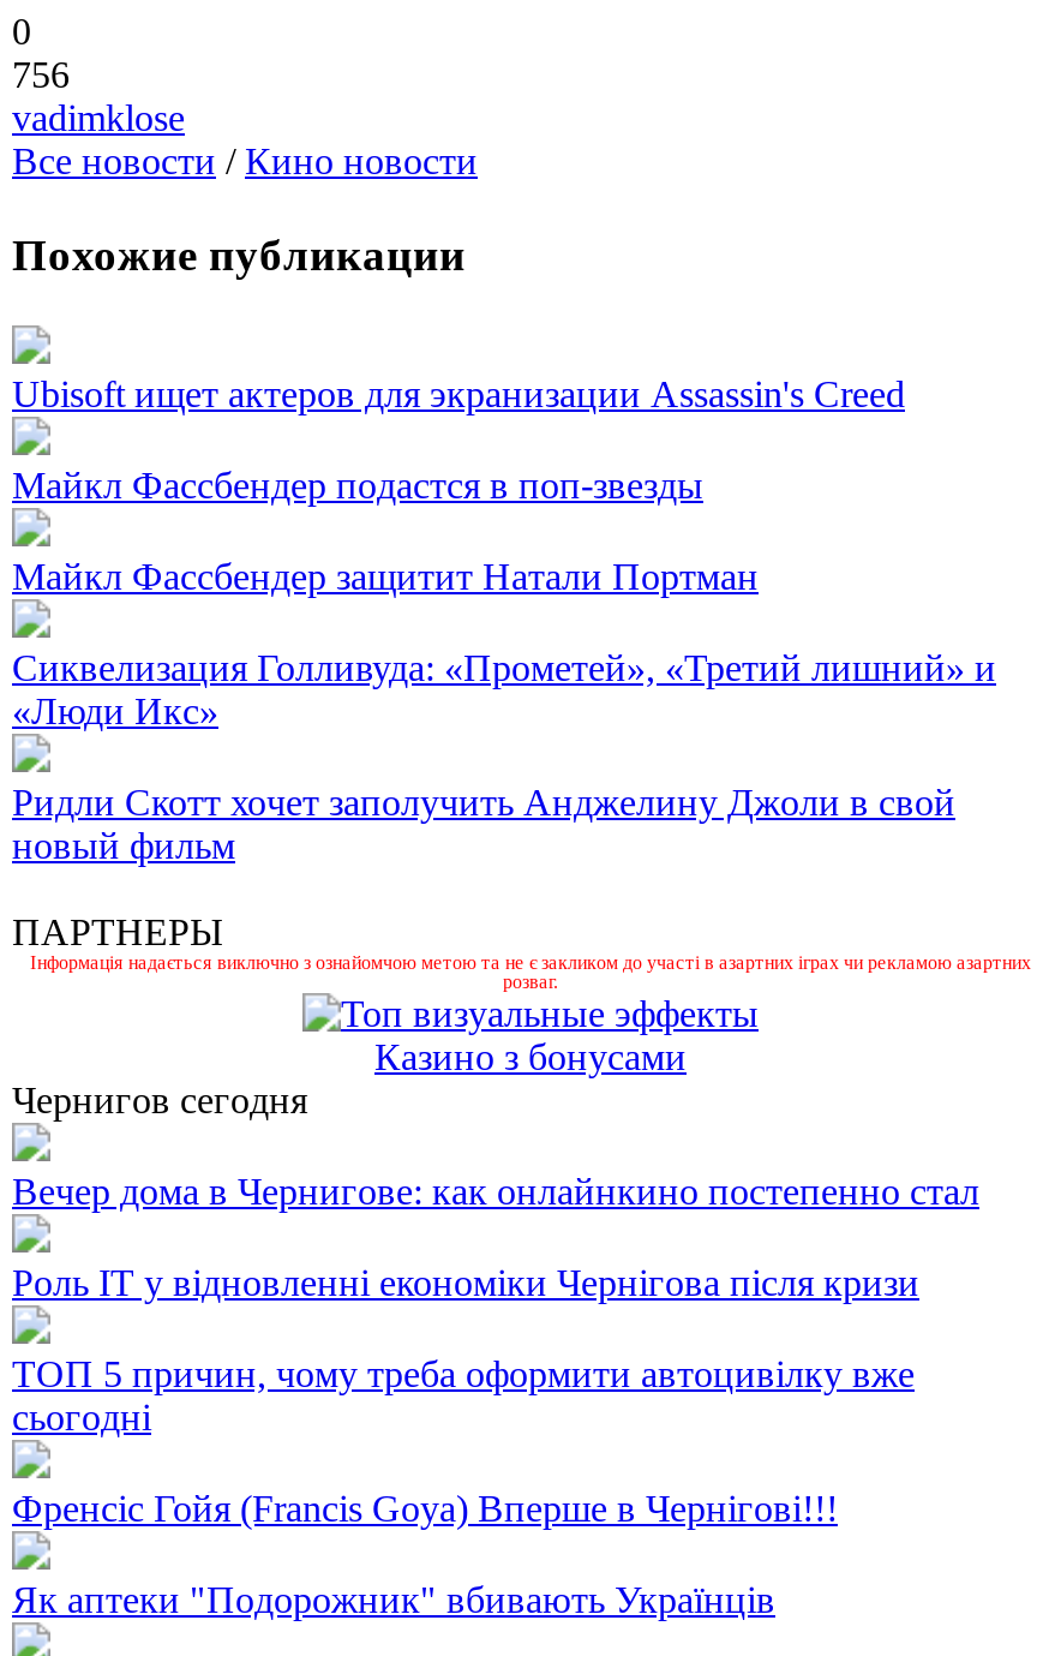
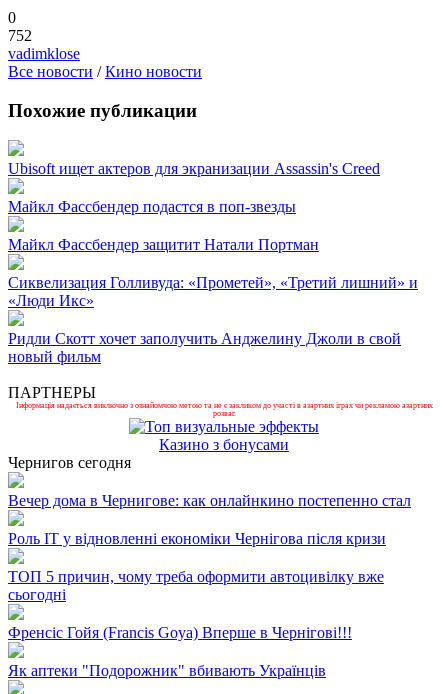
- 756
+ 752
